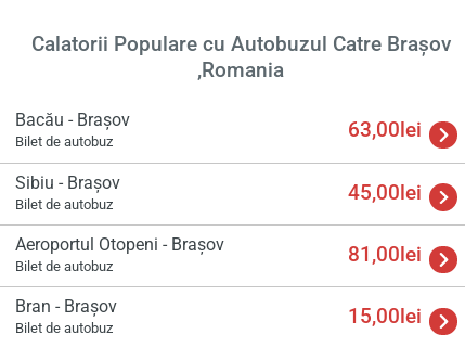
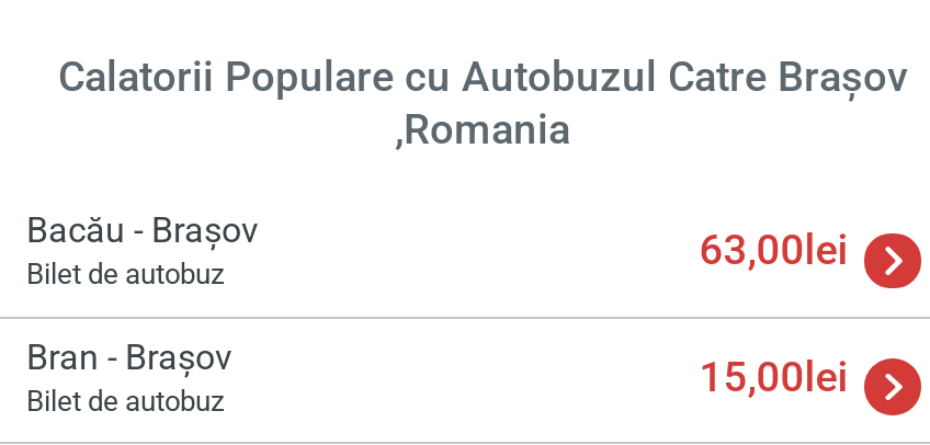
- Sibiu - Braşov
- Bilet de autobuz
- 45,00lei
- Aeroportul Otopeni - Braşov
- Bilet de autobuz
- 81,00lei
